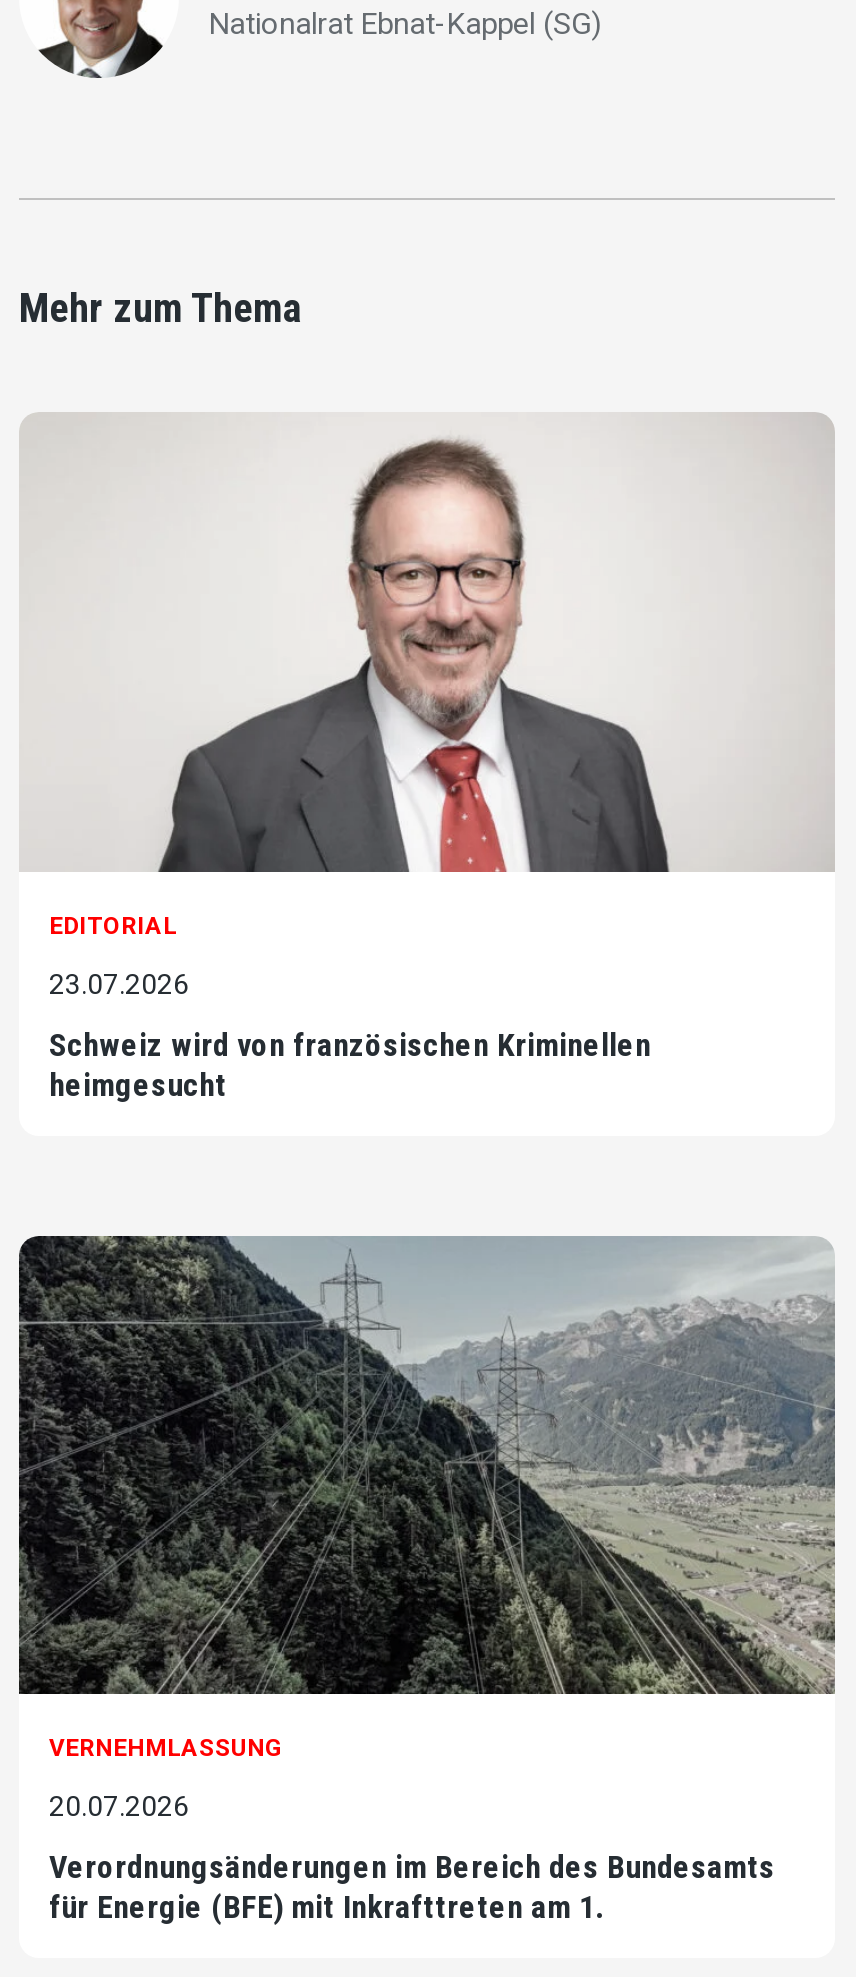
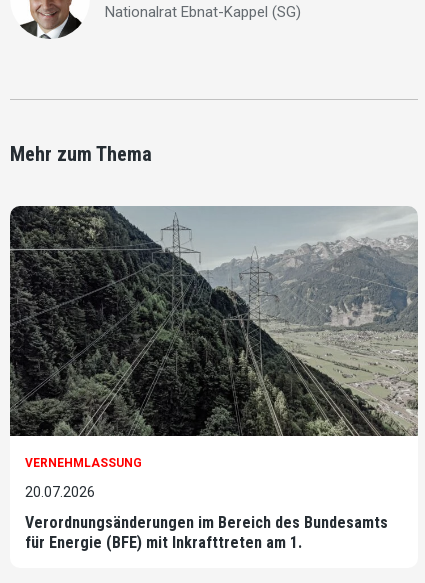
- [image]
- EDITORIAL
- 23.07.2026
- Schweiz wird von französischen Kriminellen
- heimgesucht
